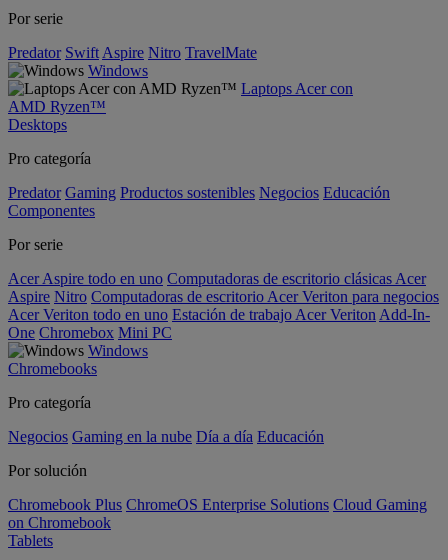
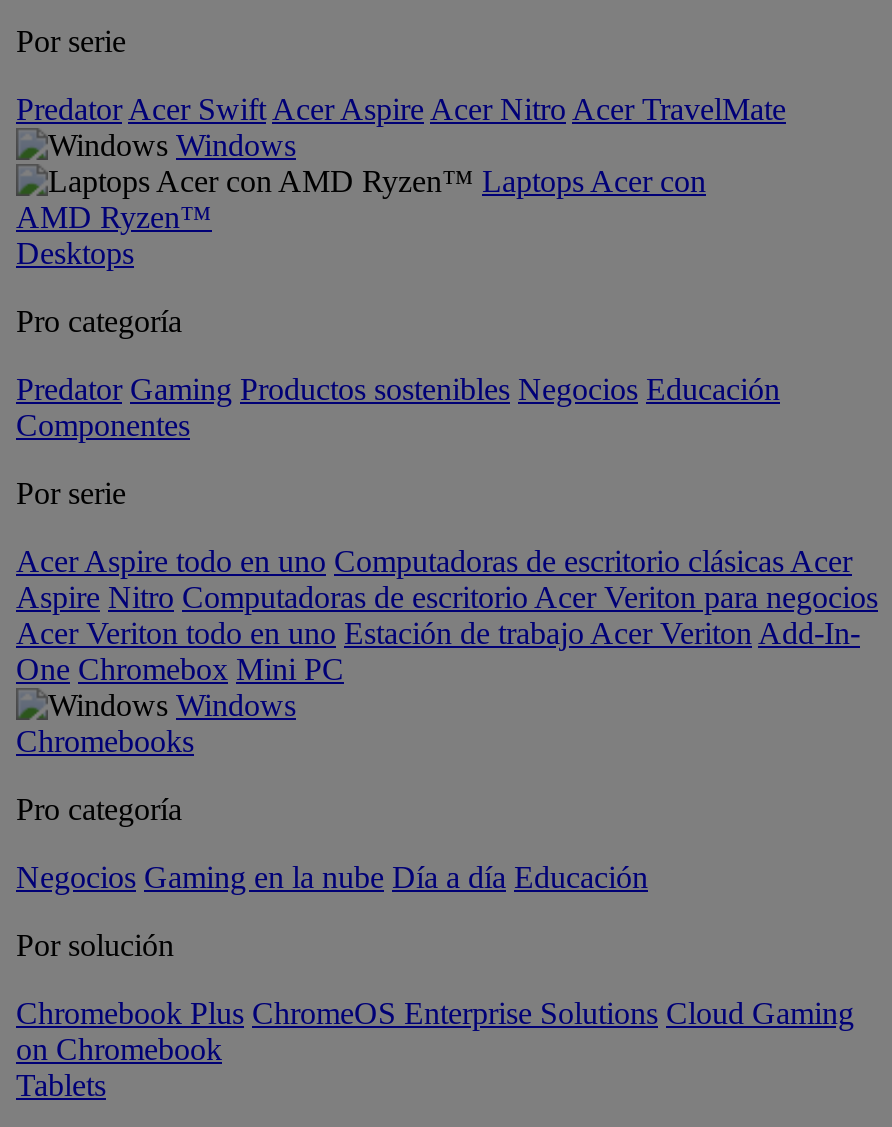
- Predator Swift Aspire Nitro TravelMate
+ Predator Acer Swift Acer Aspire Acer Nitro Acer TravelMate
